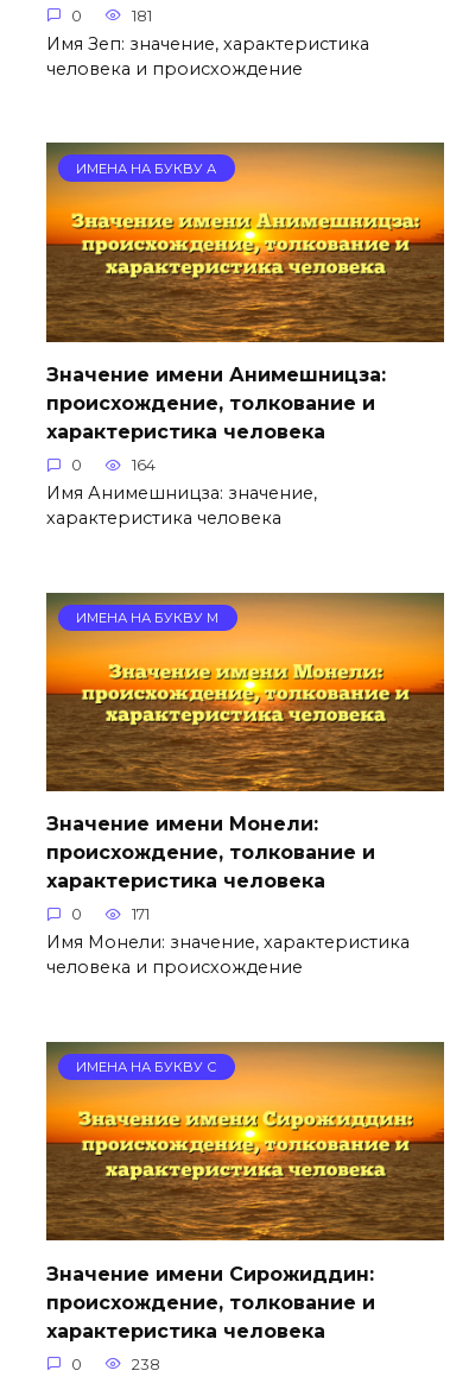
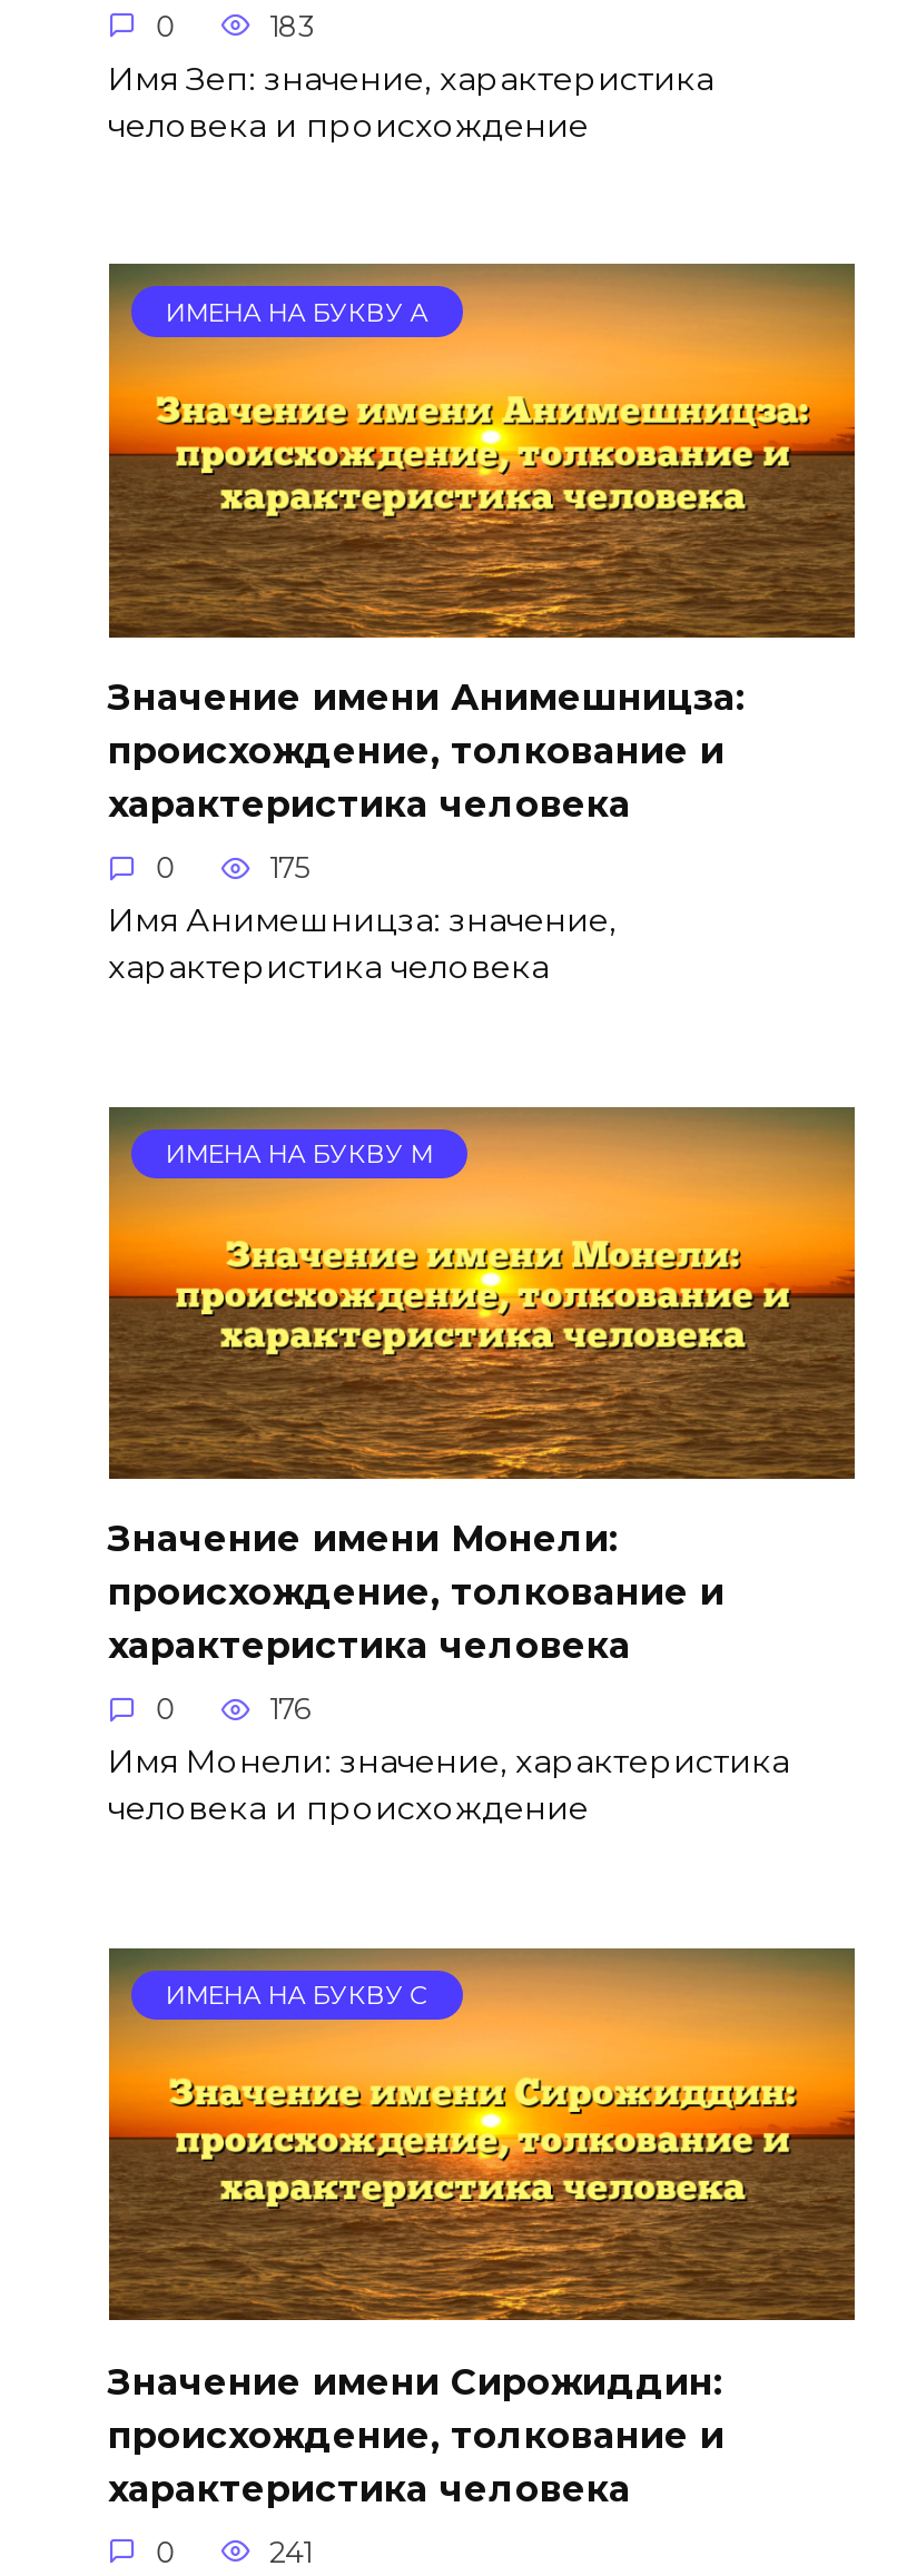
- 181
+ 183

- 164
+ 175

- 171
+ 176

- 238
+ 241
